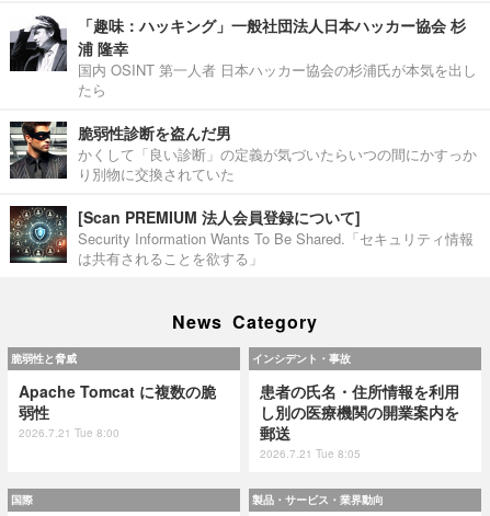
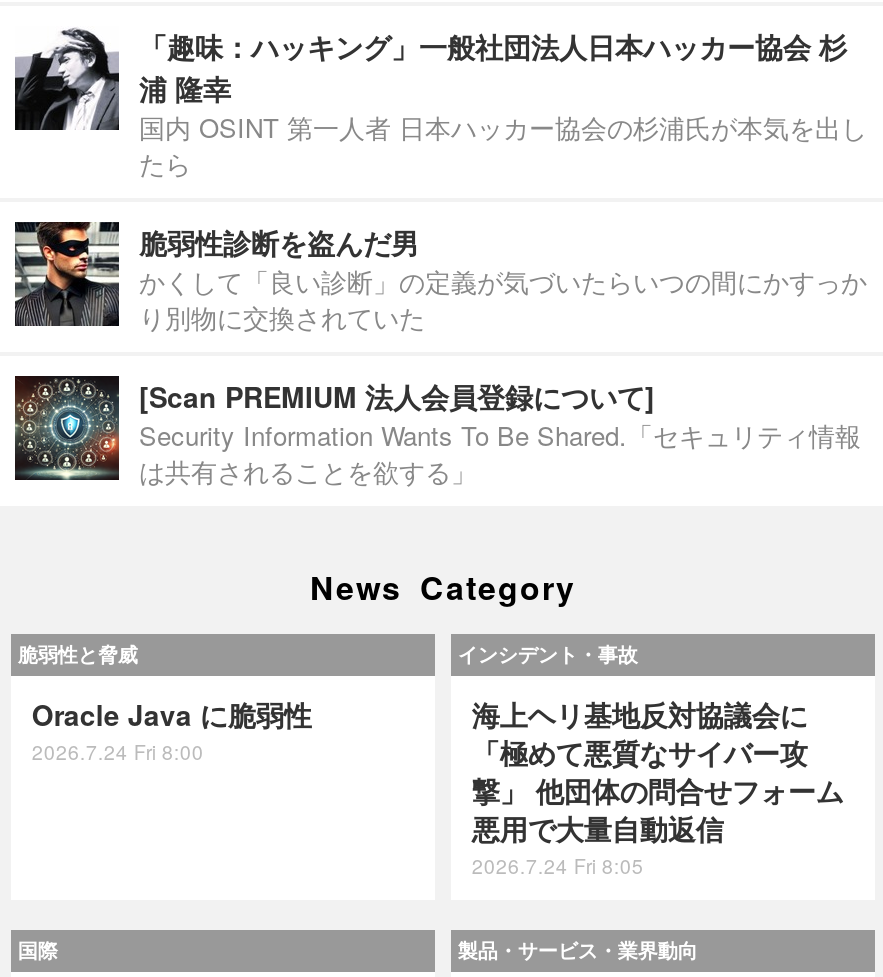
- Apache Tomcat に複数の脆
- 弱性
- 2026.7.21 Tue 8:00
+ Oracle Java に脆弱性
+ 2026.7.24 Fri 8:00

- 患者の氏名・住所情報を利用
- し別の医療機関の開業案内を
- 郵送
- 2026.7.21 Tue 8:05
+ 海上ヘリ基地反対協議会に
+ 「極めて悪質なサイバー攻
+ 撃」 他団体の問合せフォーム
+ 悪用で大量自動返信
+ 2026.7.24 Fri 8:05
